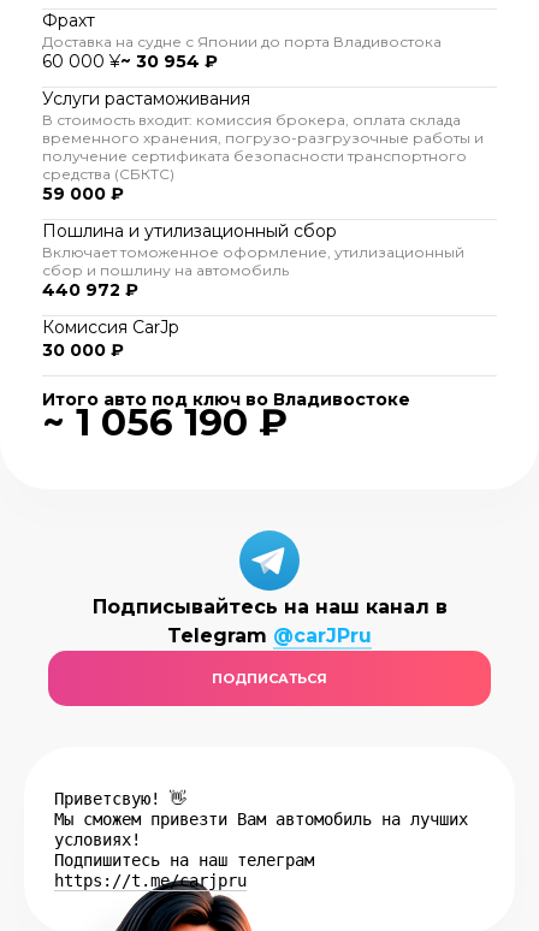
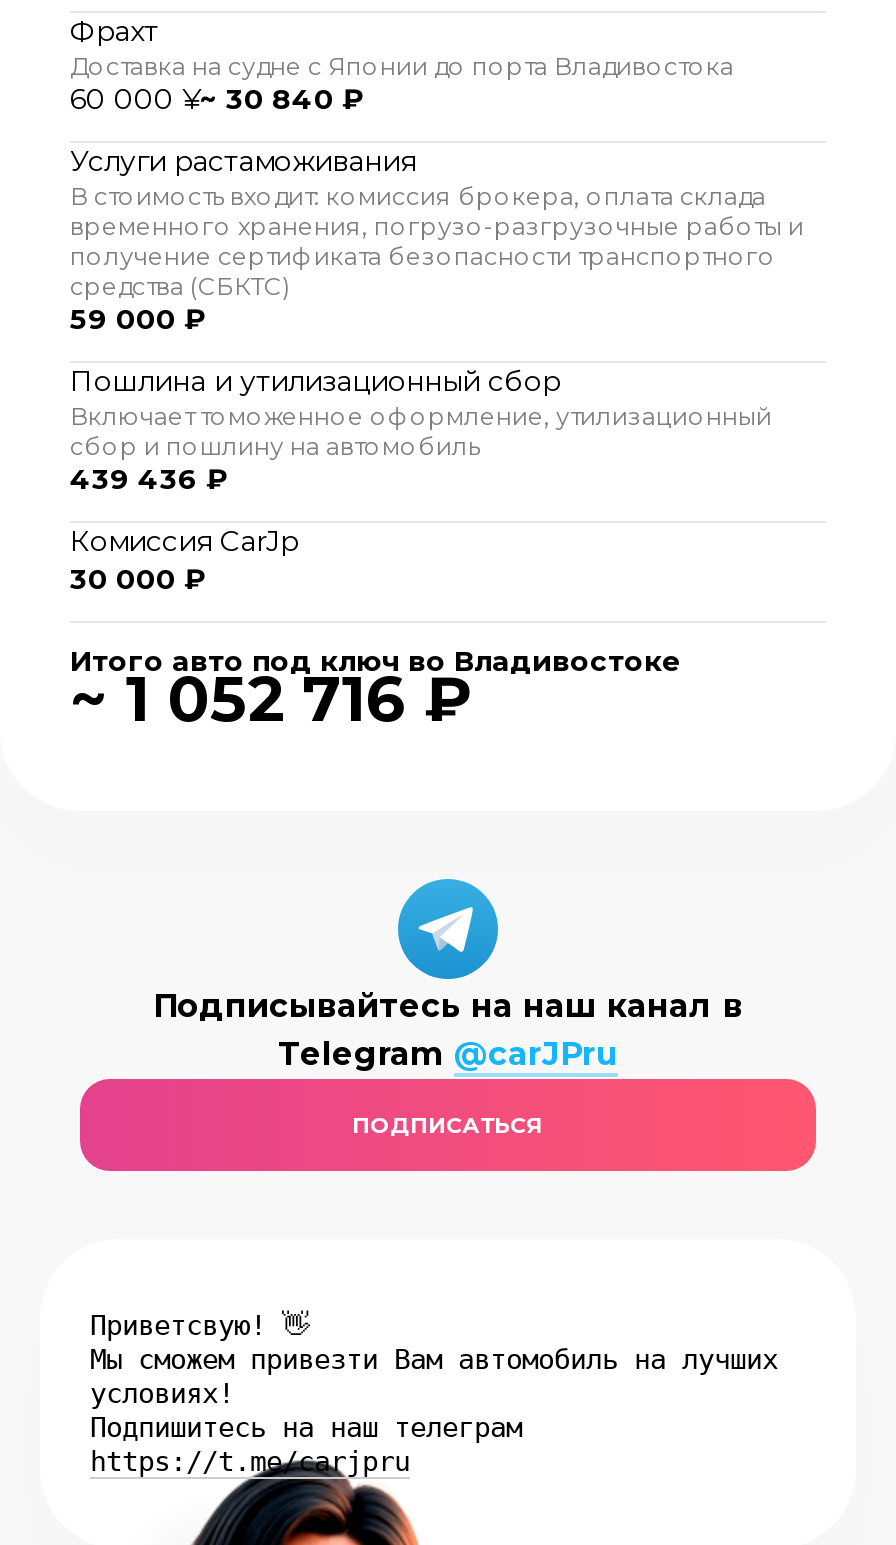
- 60 000 ¥~ 30 954 ₽
+ 60 000 ¥~ 30 840 ₽

- 440 972 ₽
+ 439 436 ₽

- ~ 1 056 190 ₽ Итого авто под ключ во Владивостоке
+ ~ 1 052 716 ₽ Итого авто под ключ во Владивостоке
